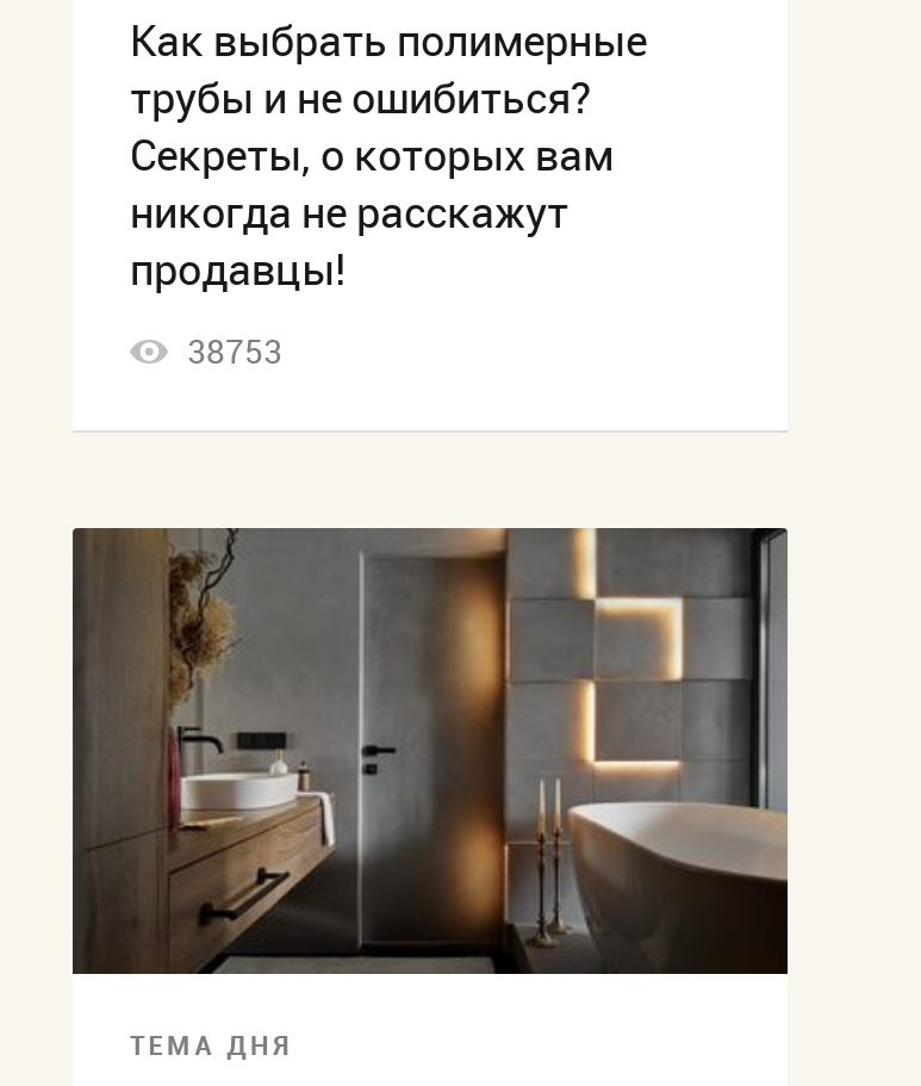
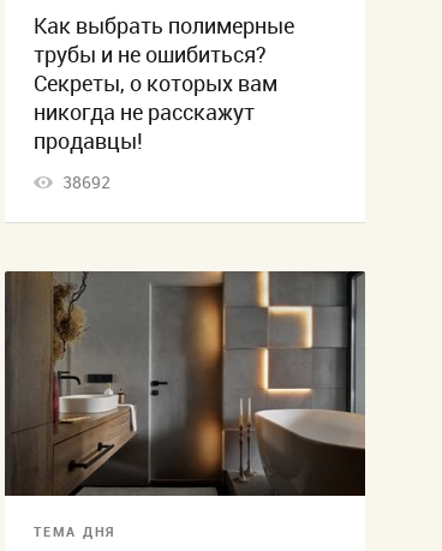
- 38753
+ 38692
